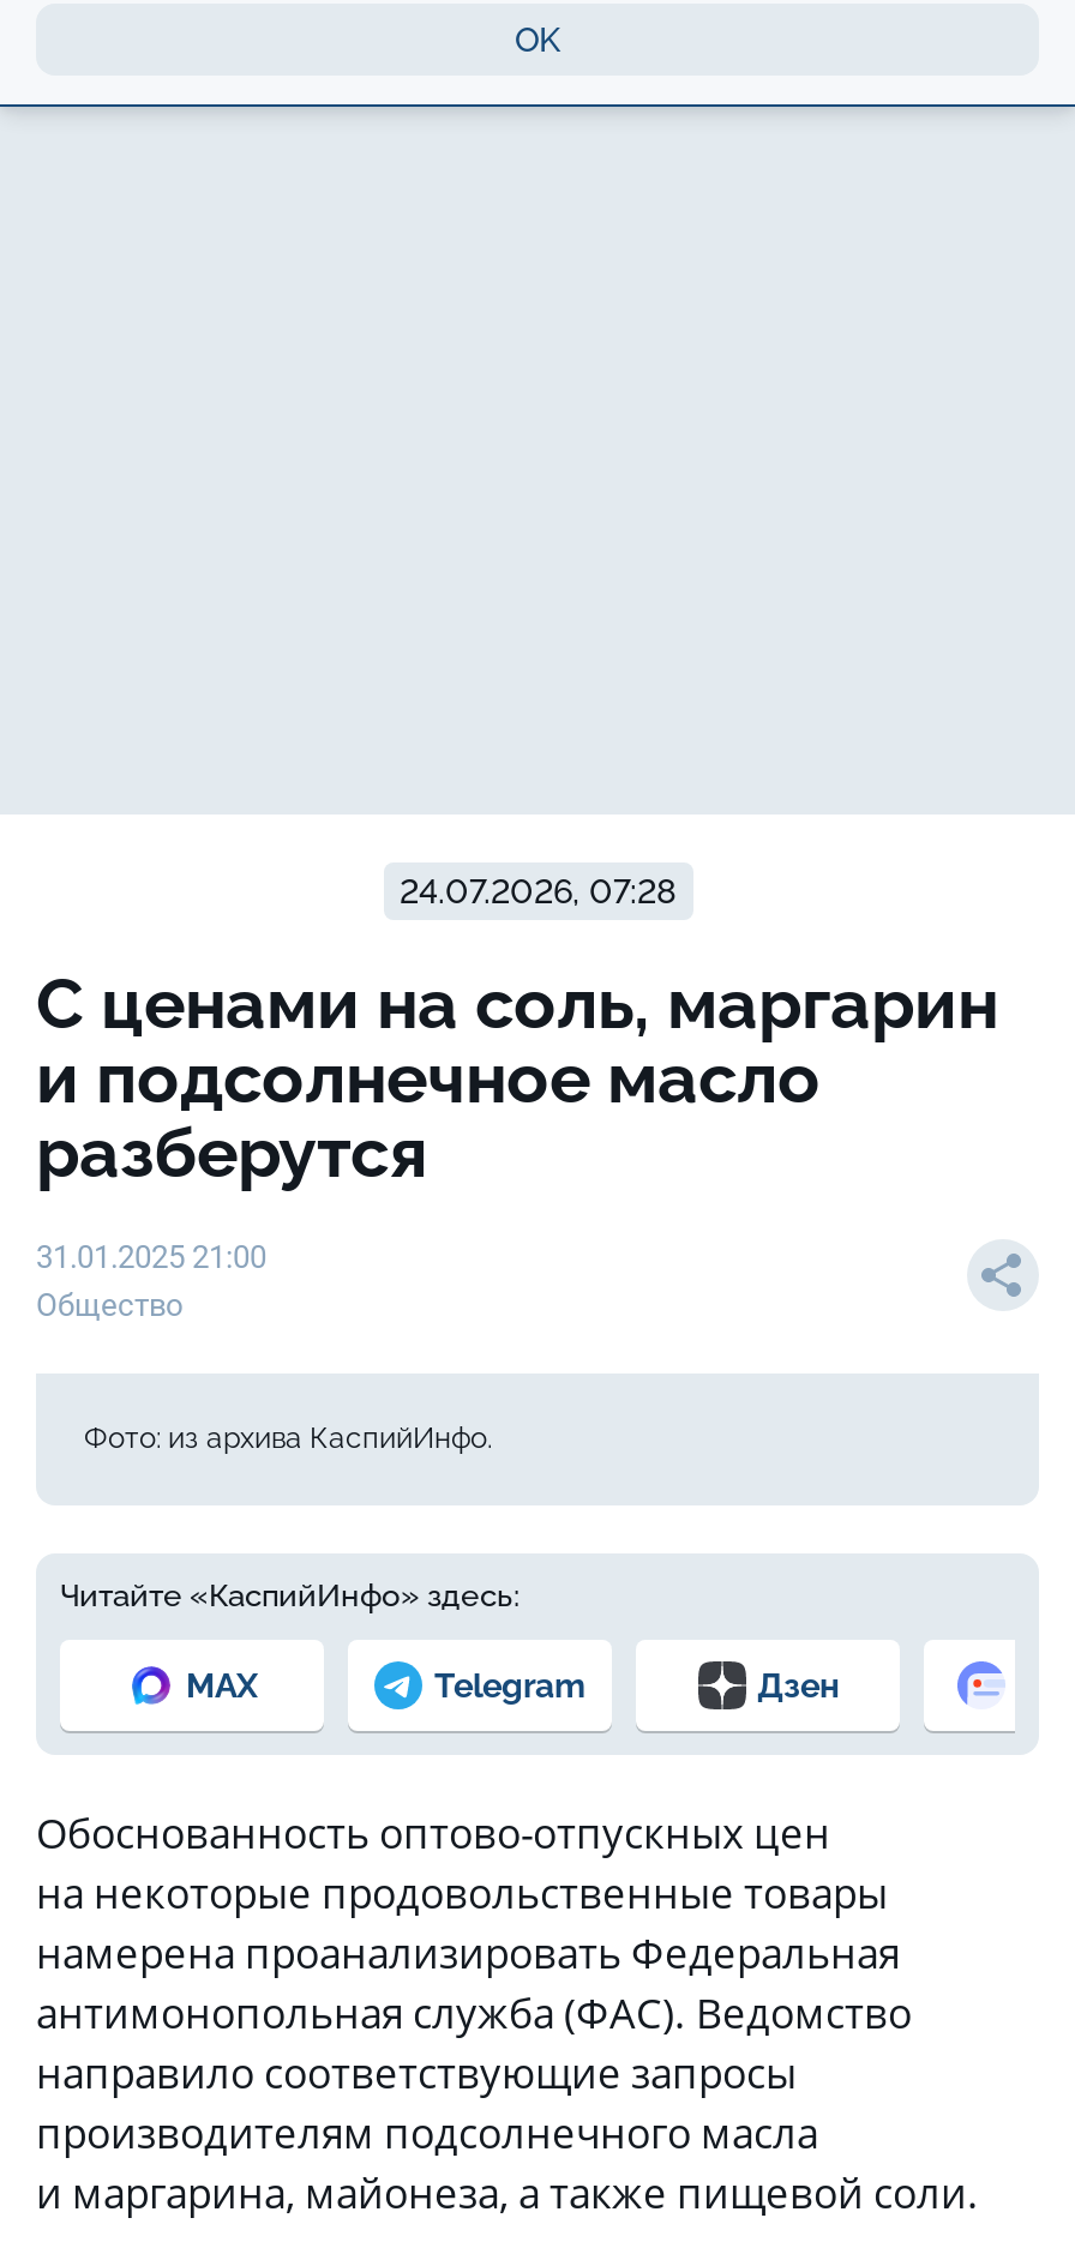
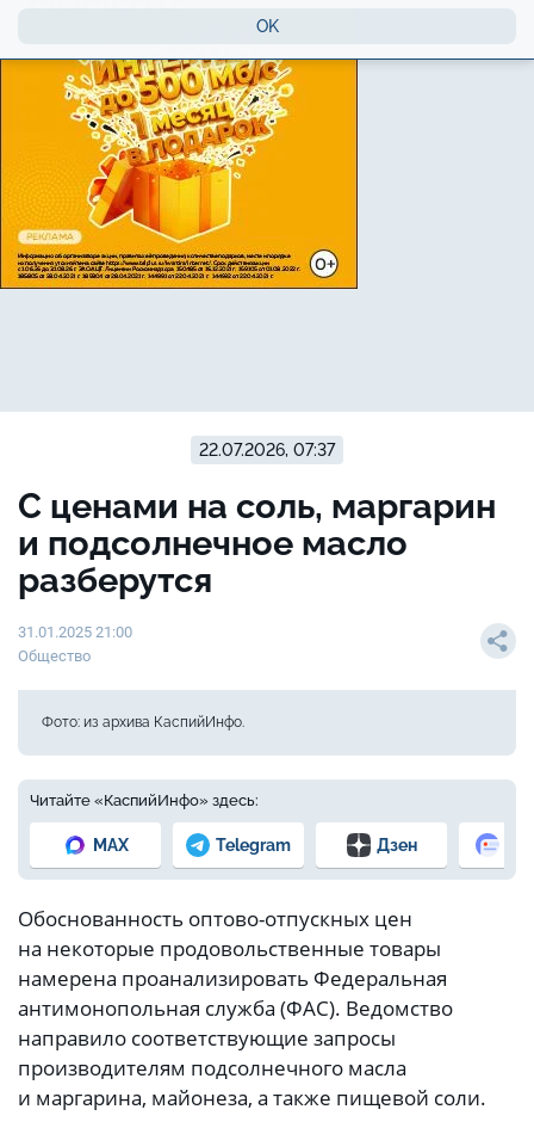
+ [image]

- 24.07.2026, 07:28
+ 22.07.2026, 07:37
